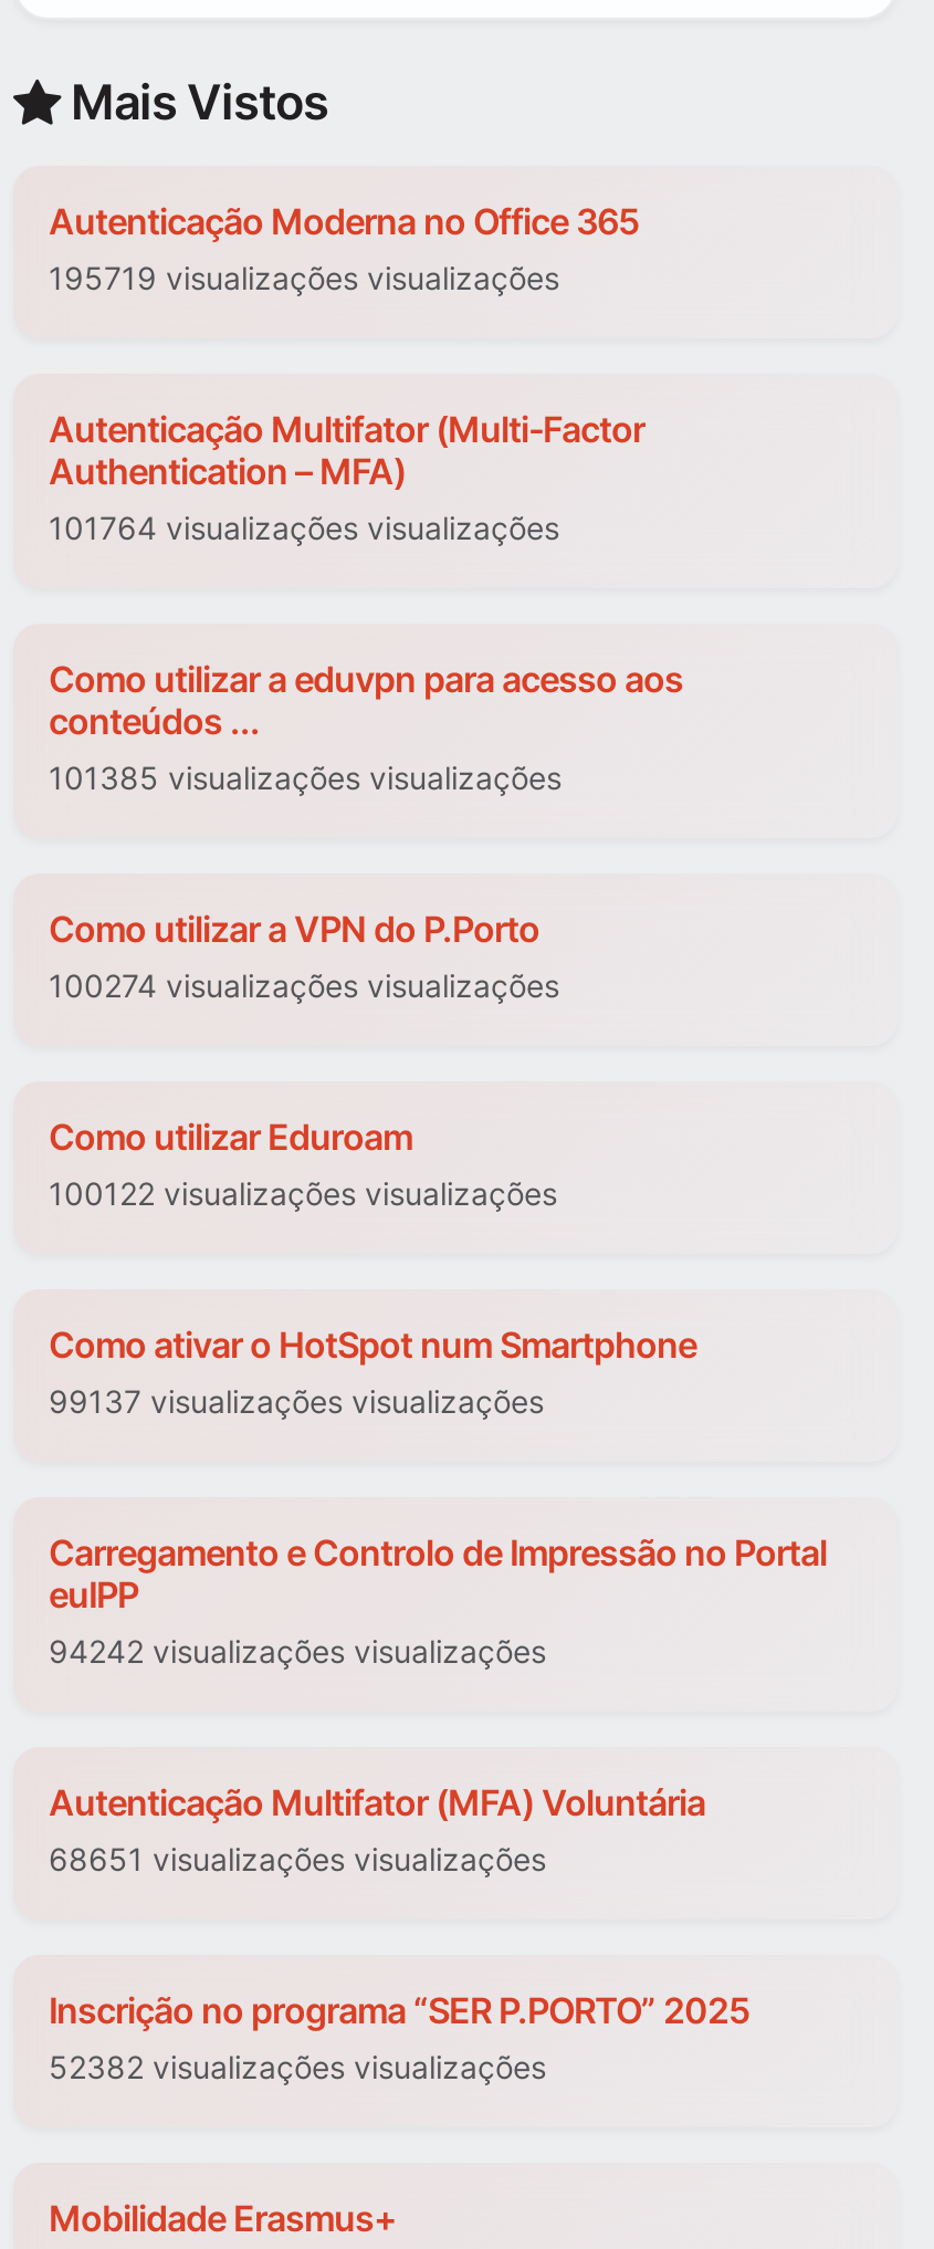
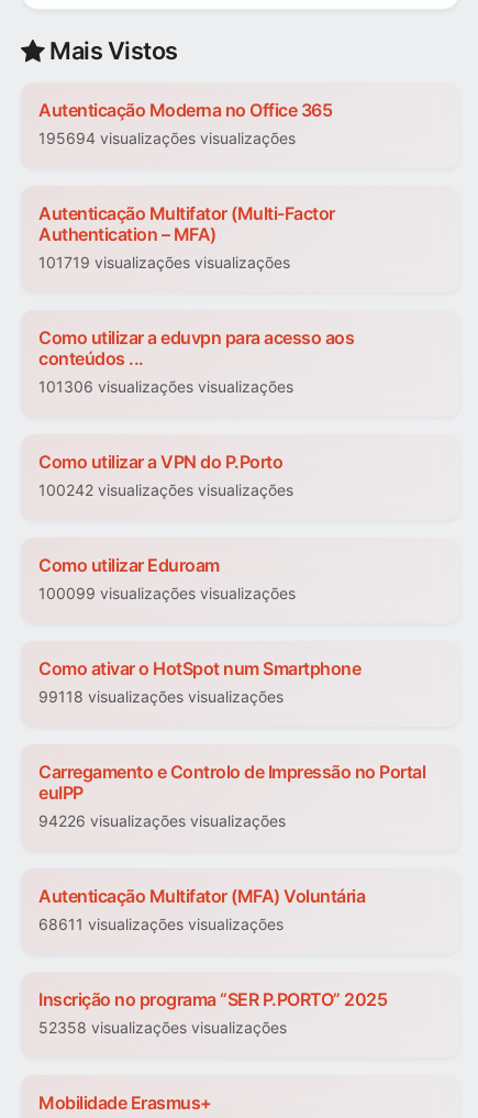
- 195719 visualizações visualizações
+ 195694 visualizações visualizações

- 101764 visualizações visualizações
+ 101719 visualizações visualizações

- 101385 visualizações visualizações
+ 101306 visualizações visualizações

- 100274 visualizações visualizações
+ 100242 visualizações visualizações

- 100122 visualizações visualizações
+ 100099 visualizações visualizações

- 99137 visualizações visualizações
+ 99118 visualizações visualizações

- 94242 visualizações visualizações
+ 94226 visualizações visualizações

- 68651 visualizações visualizações
+ 68611 visualizações visualizações

- 52382 visualizações visualizações
+ 52358 visualizações visualizações
